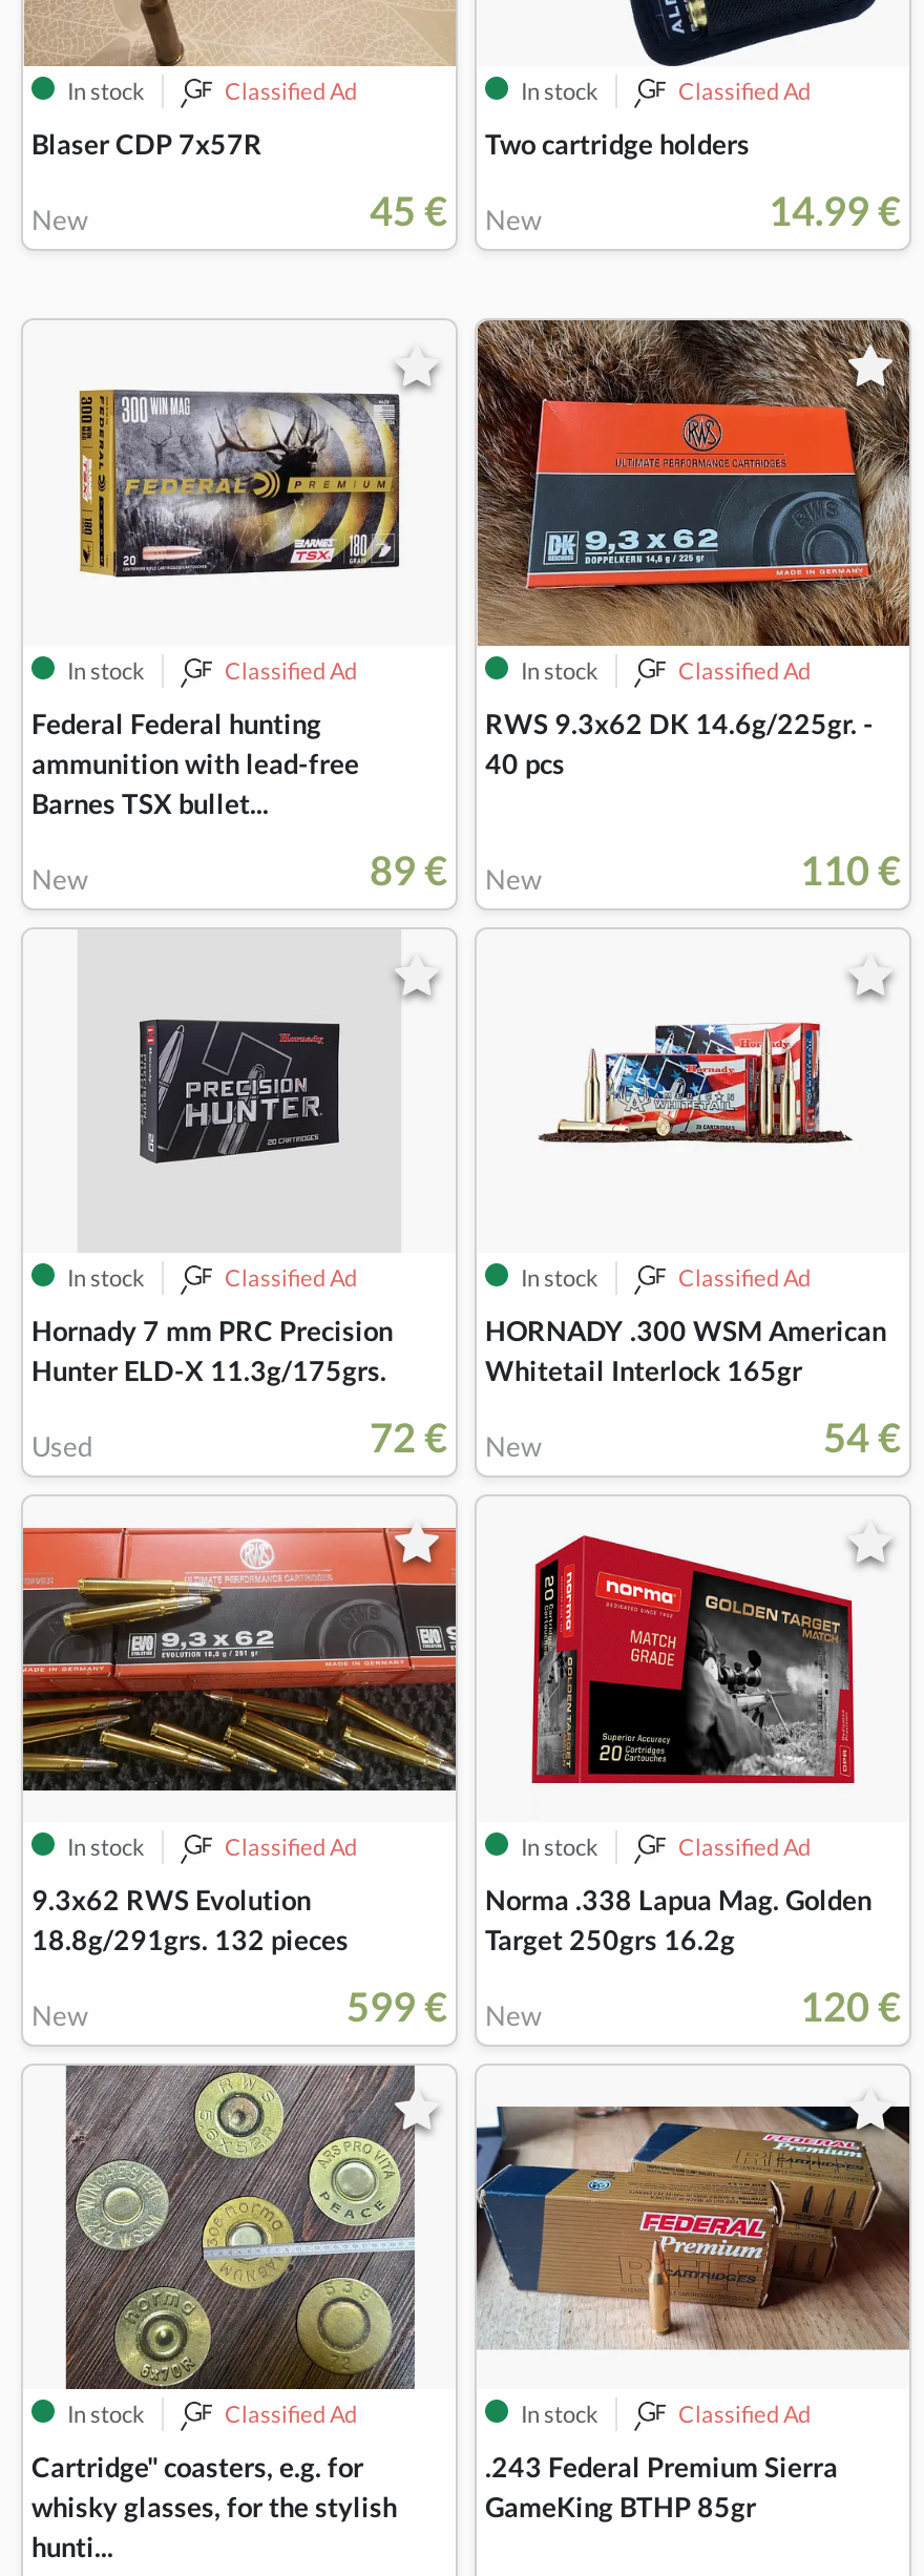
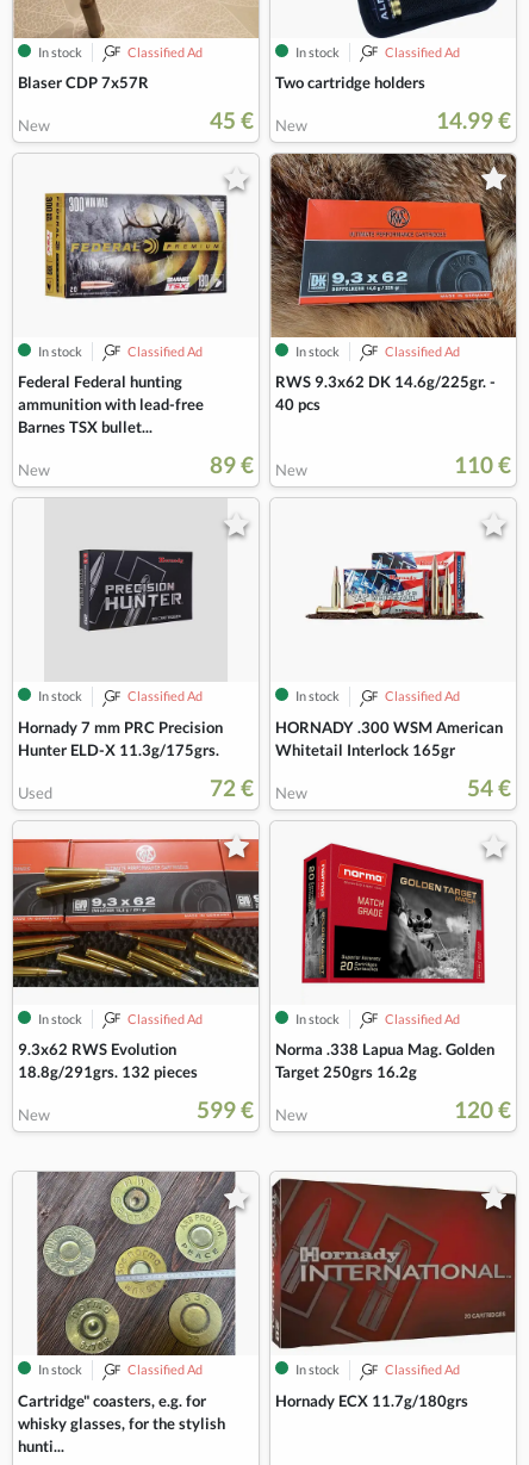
moved up: [image] | In stock | Classified Ad | ... | New | 120 €

- [image]
- .243 Federal Premium Sierra
- GameKing BTHP 85gr
+ [image]
+ Hornady ECX 11.7g/180grs
